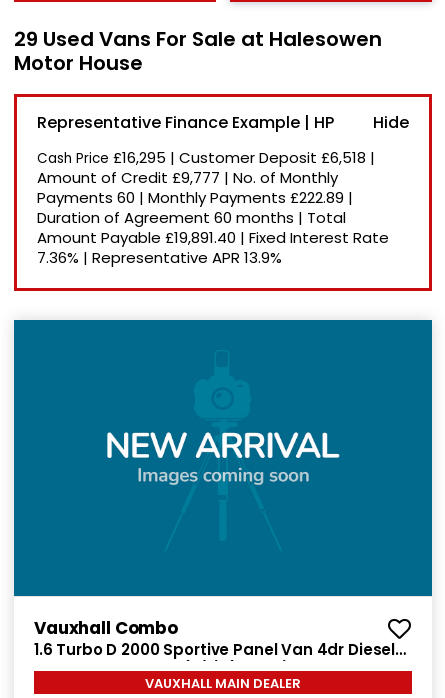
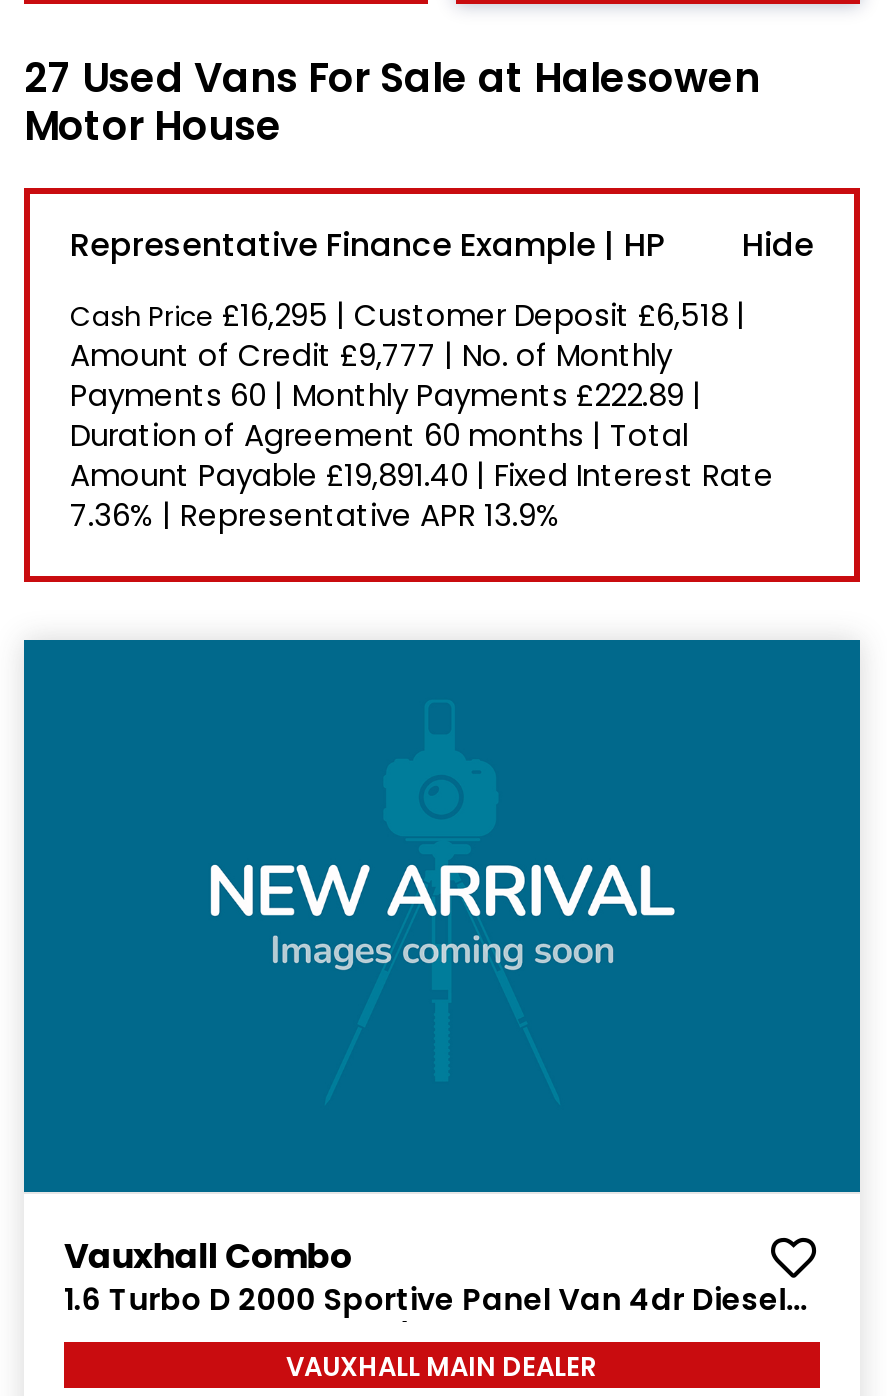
- 29 Used Vans For Sale at Halesowen
+ 27 Used Vans For Sale at Halesowen
